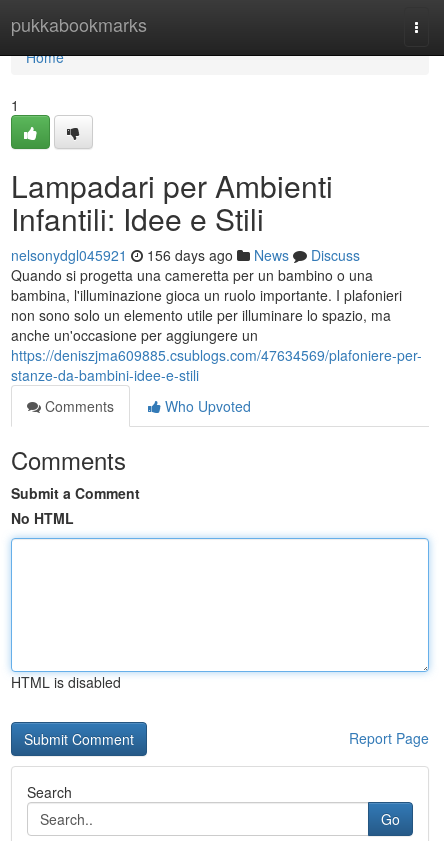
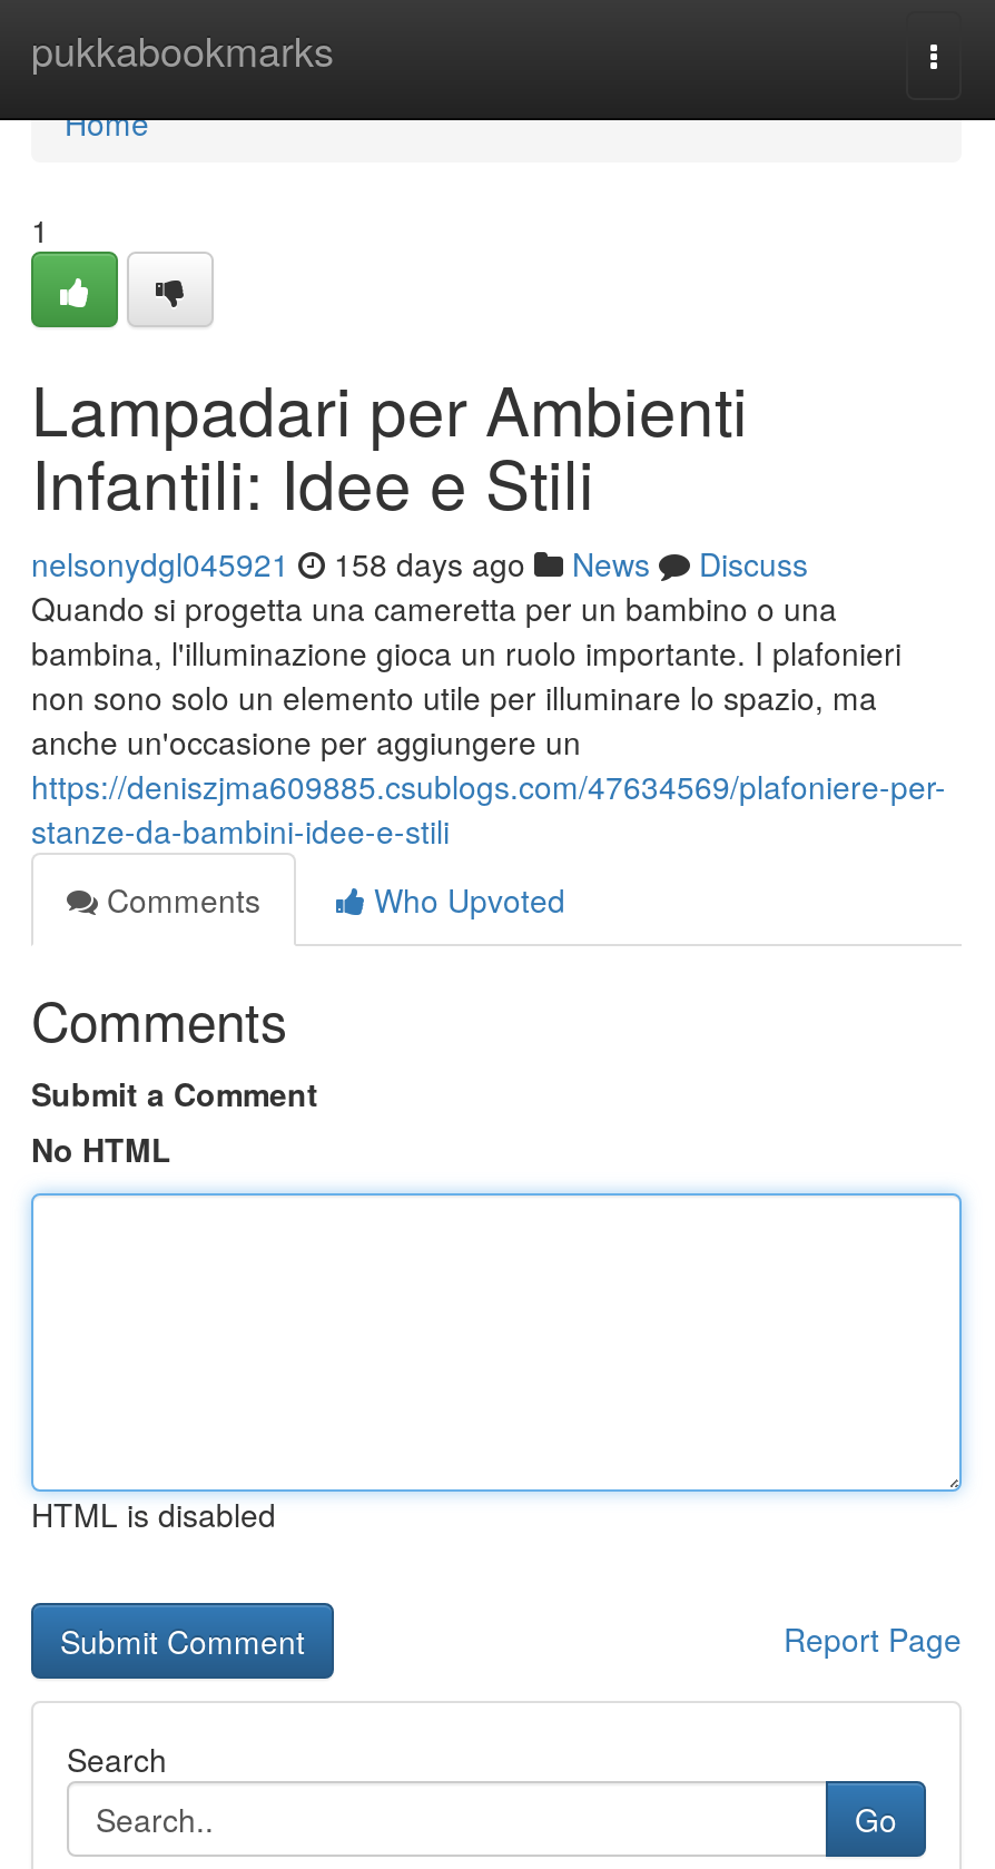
- nelsonydgl045921 156 days ago News Discuss
+ nelsonydgl045921 158 days ago News Discuss
